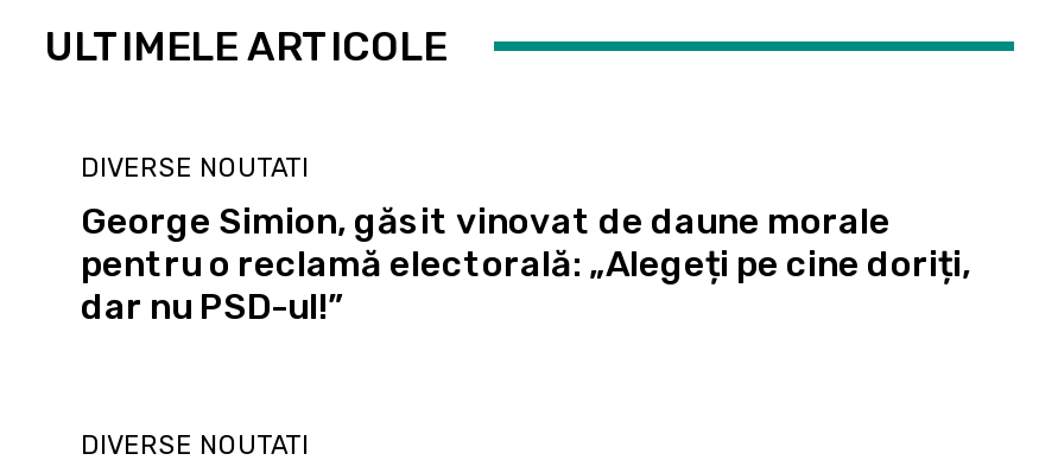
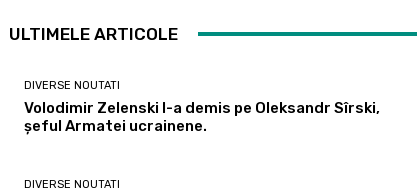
- George Simion, găsit vinovat de daune morale
- pentru o reclamă electorală: „Alegeți pe cine doriți,
- dar nu PSD-ul!”
+ Volodimir Zelenski l-a demis pe Oleksandr Sîrski,
+ șeful Armatei ucrainene.
